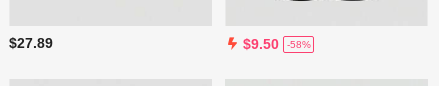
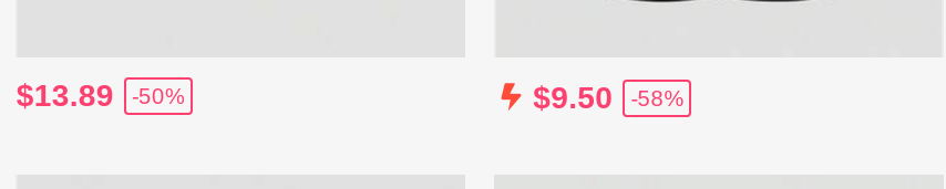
- $27.89
+ $13.89
+ -50%
